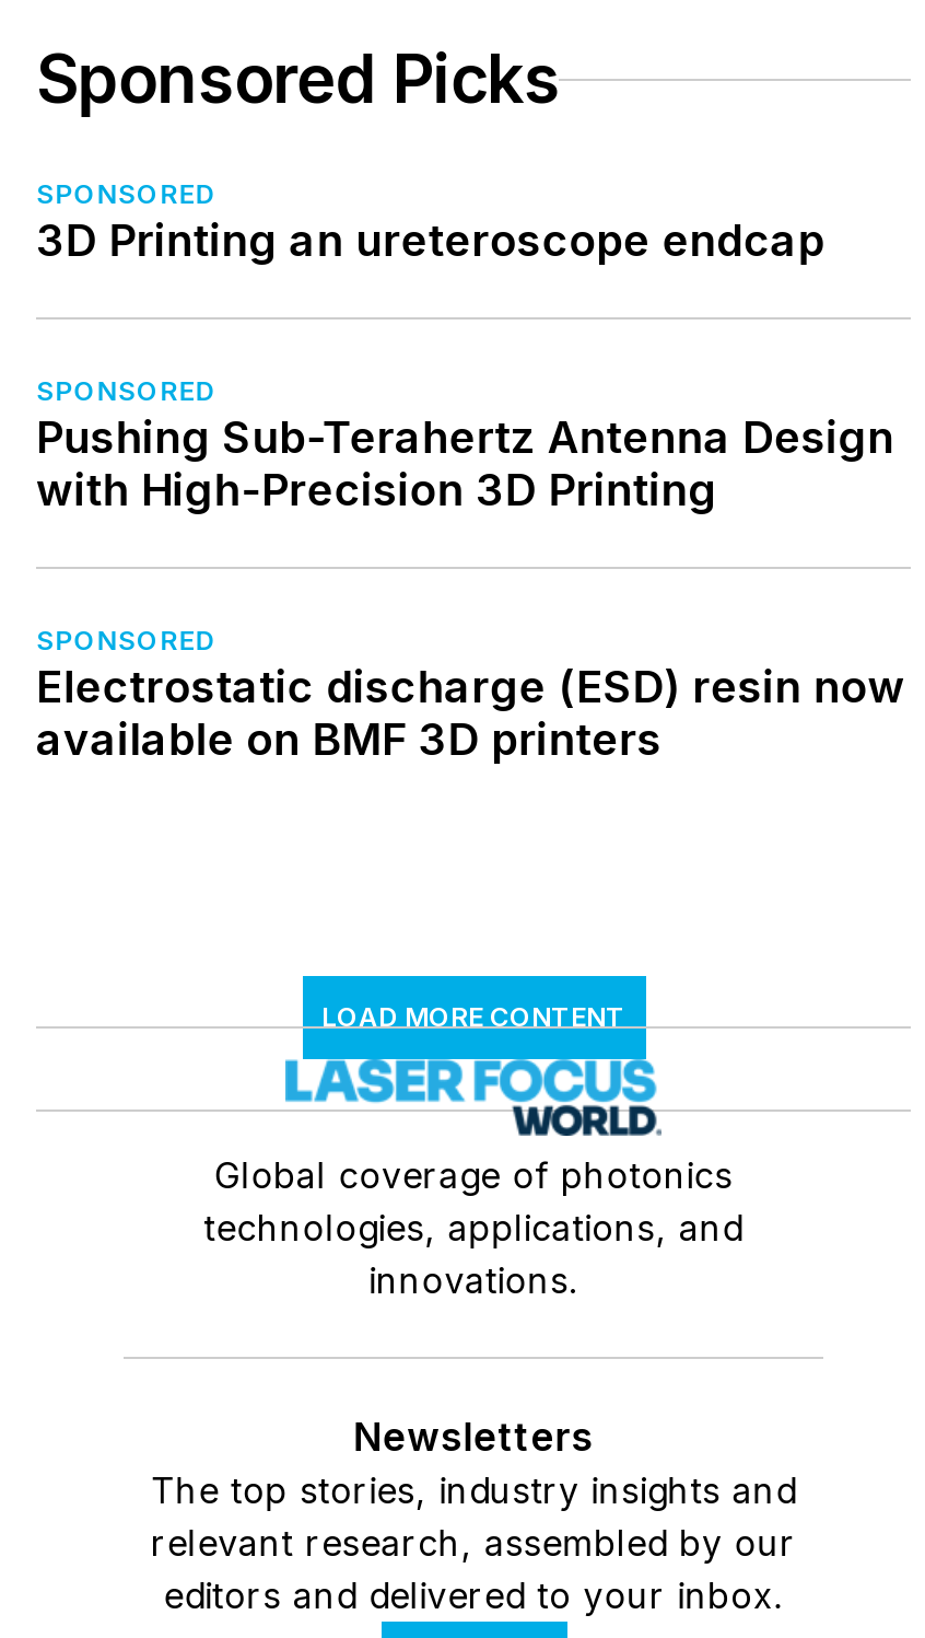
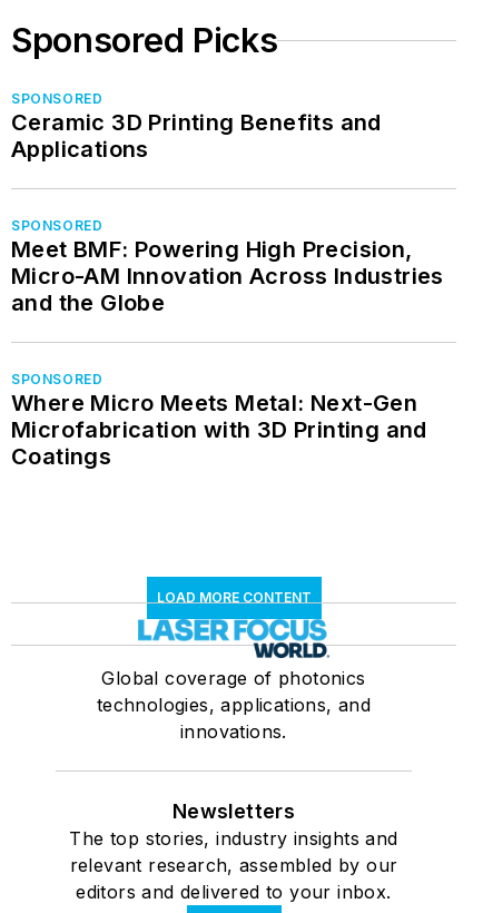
- 3D Printing an ureteroscope endcap
+ Ceramic 3D Printing Benefits and
+ Applications

- Pushing Sub-Terahertz Antenna Design
- with High-Precision 3D Printing
+ Meet BMF: Powering High Precision,
+ Micro-AM Innovation Across Industries
+ and the Globe

- Electrostatic discharge (ESD) resin now
- available on BMF 3D printers
+ Where Micro Meets Metal: Next-Gen
+ Microfabrication with 3D Printing and
+ Coatings
